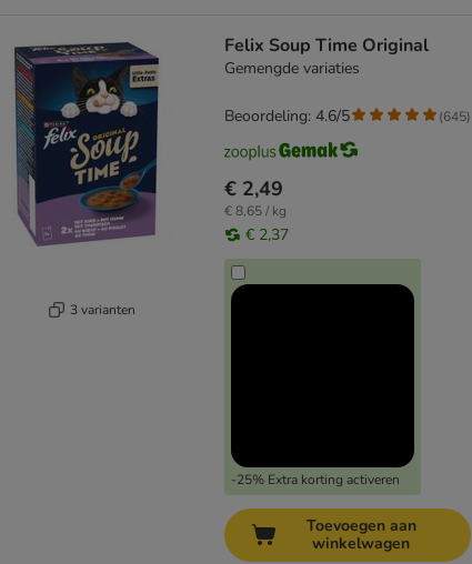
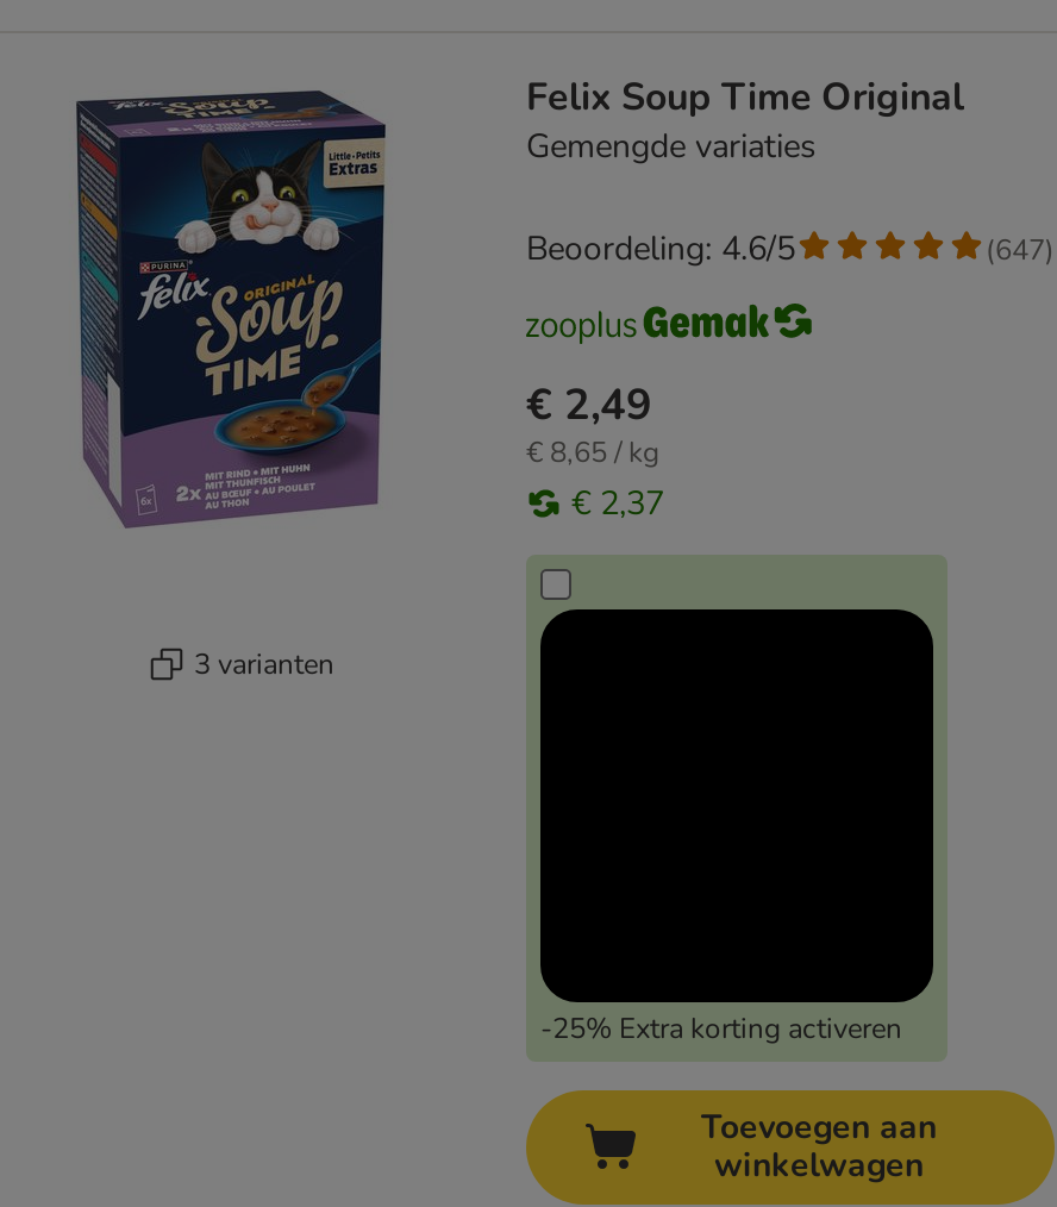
- (645)
+ (647)
